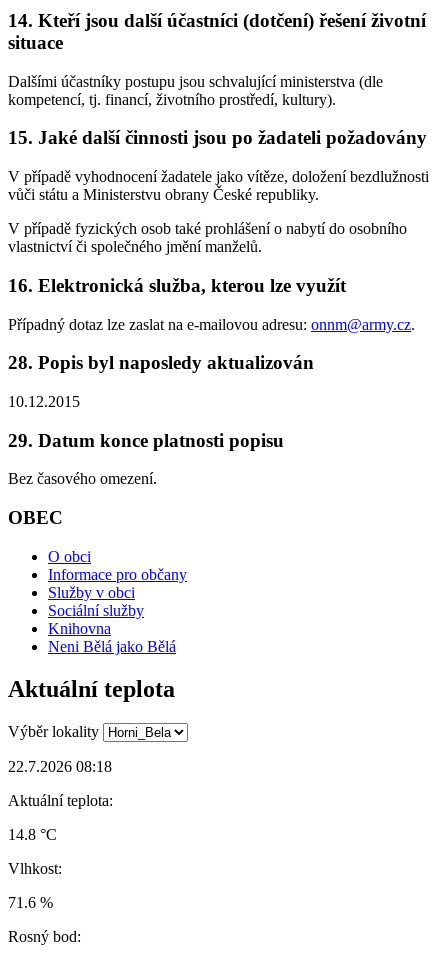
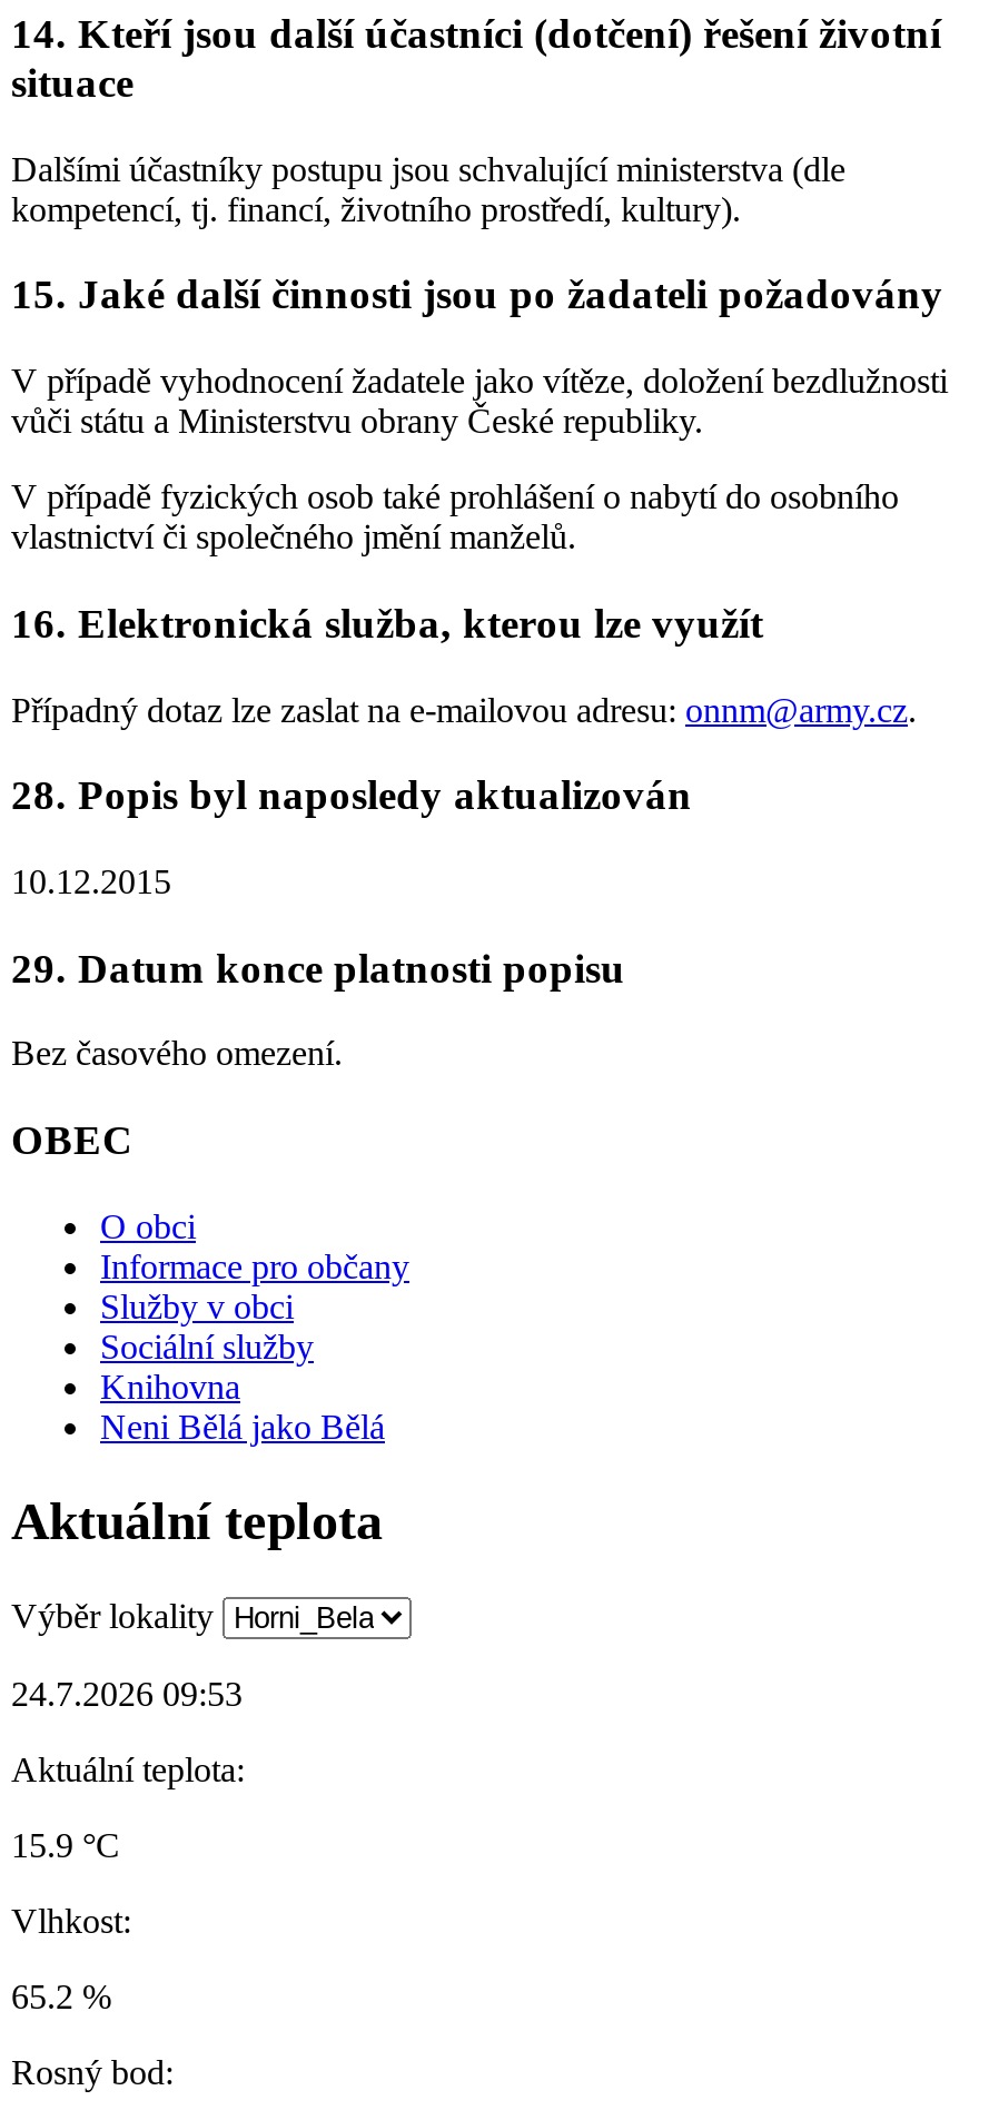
- 22.7.2026 08:18
+ 24.7.2026 09:53

- 14.8 °C
+ 15.9 °C

- 71.6 %
+ 65.2 %
